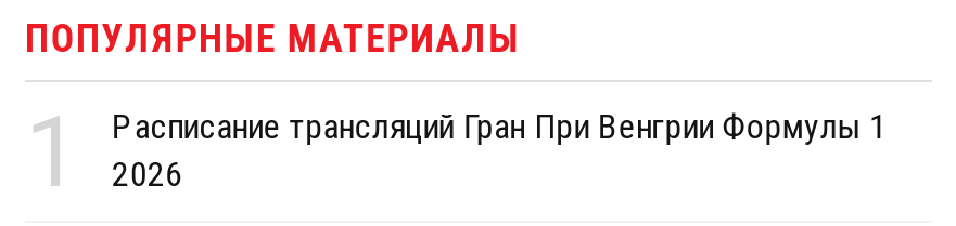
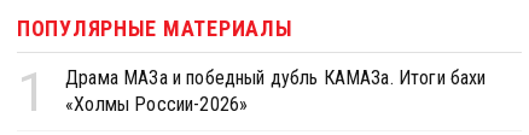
- Расписание трансляций Гран При Венгрии Формулы 1
- 2026
+ Драма МАЗа и победный дубль КАМАЗа. Итоги бахи
+ «Холмы России-2026»
